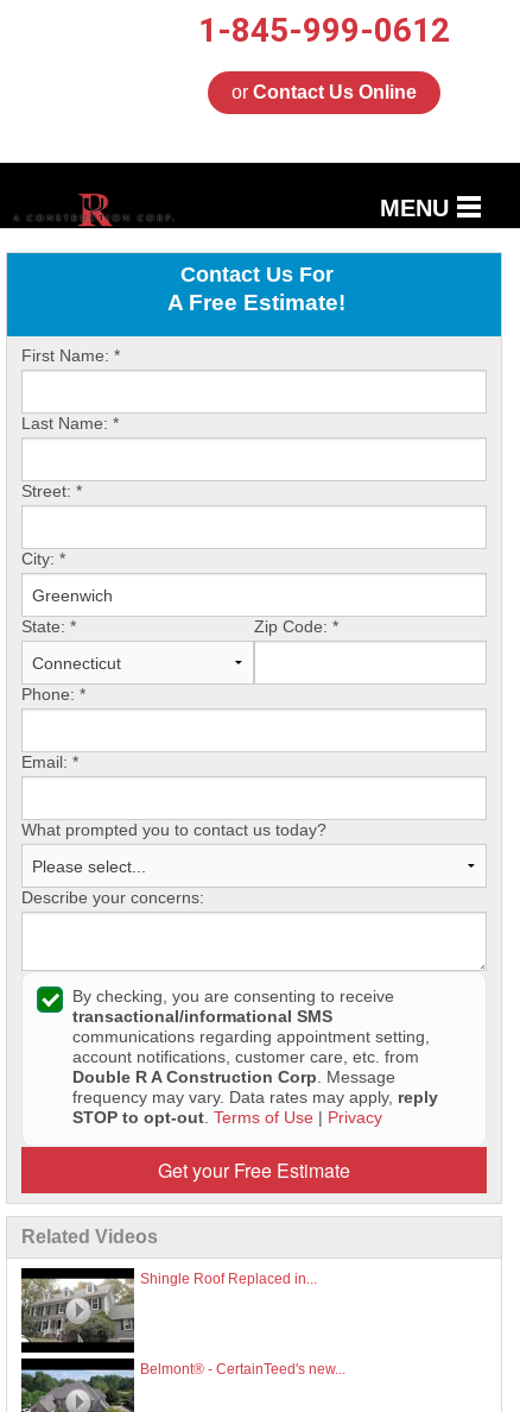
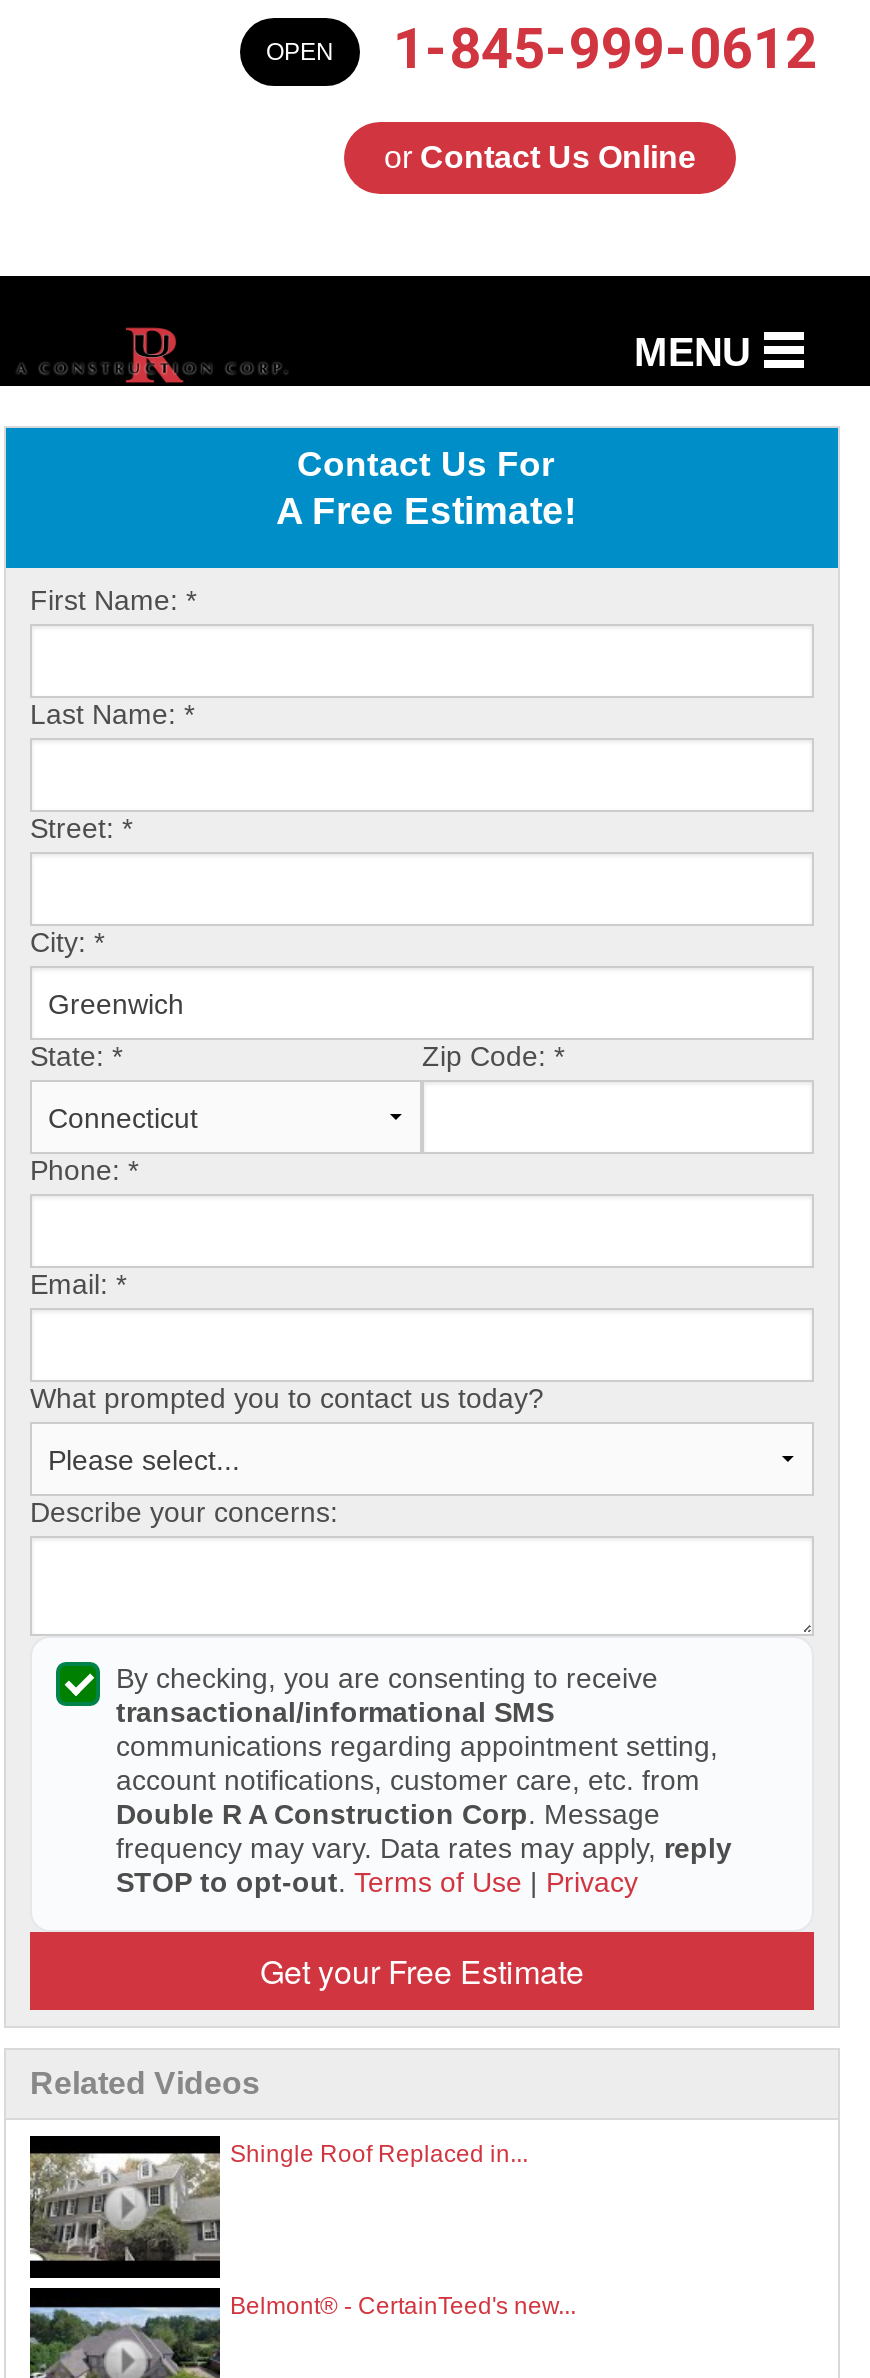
+ OPEN
